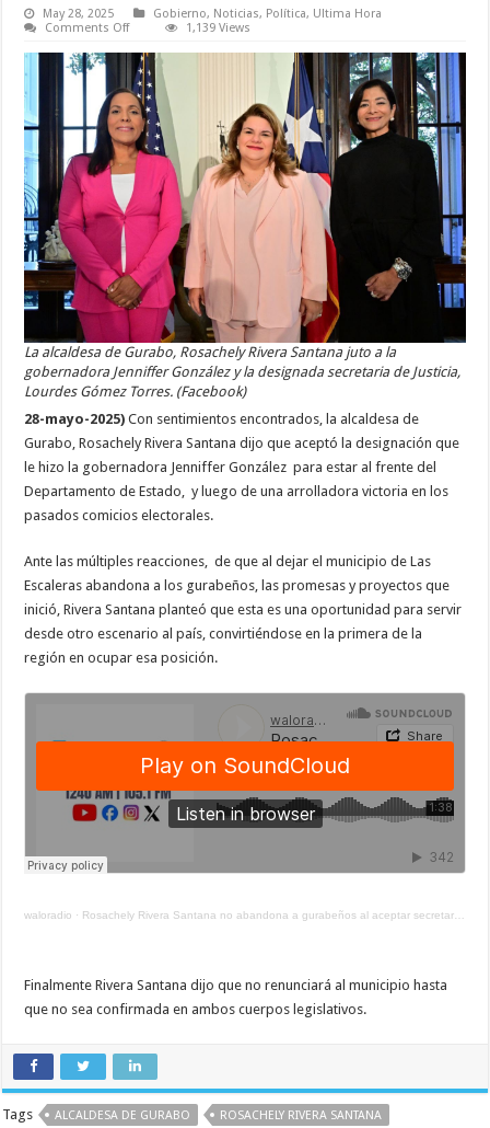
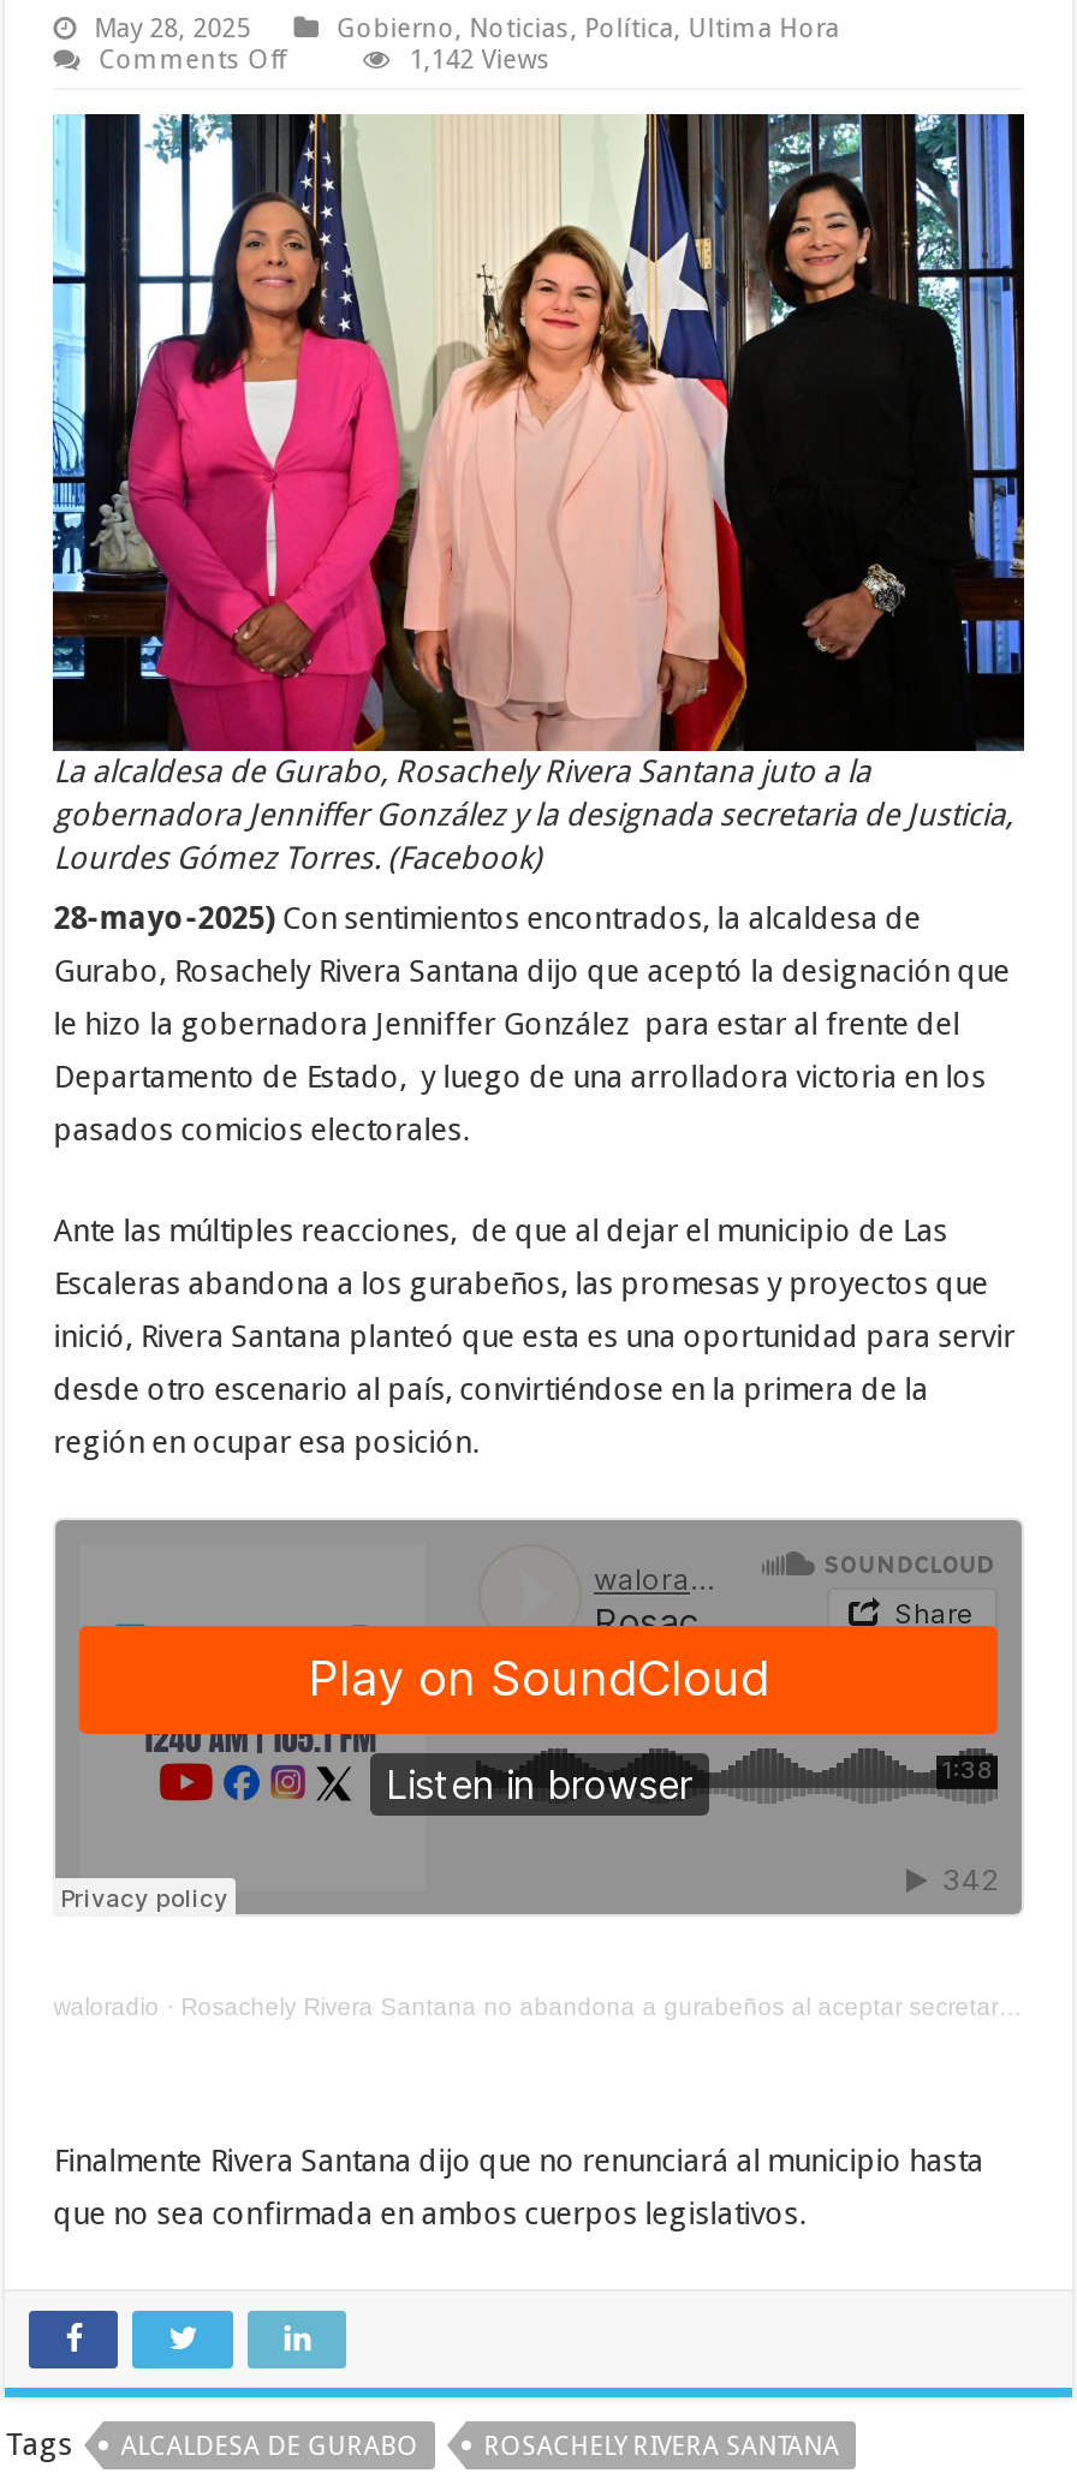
- 1,139 Views
+ 1,142 Views
